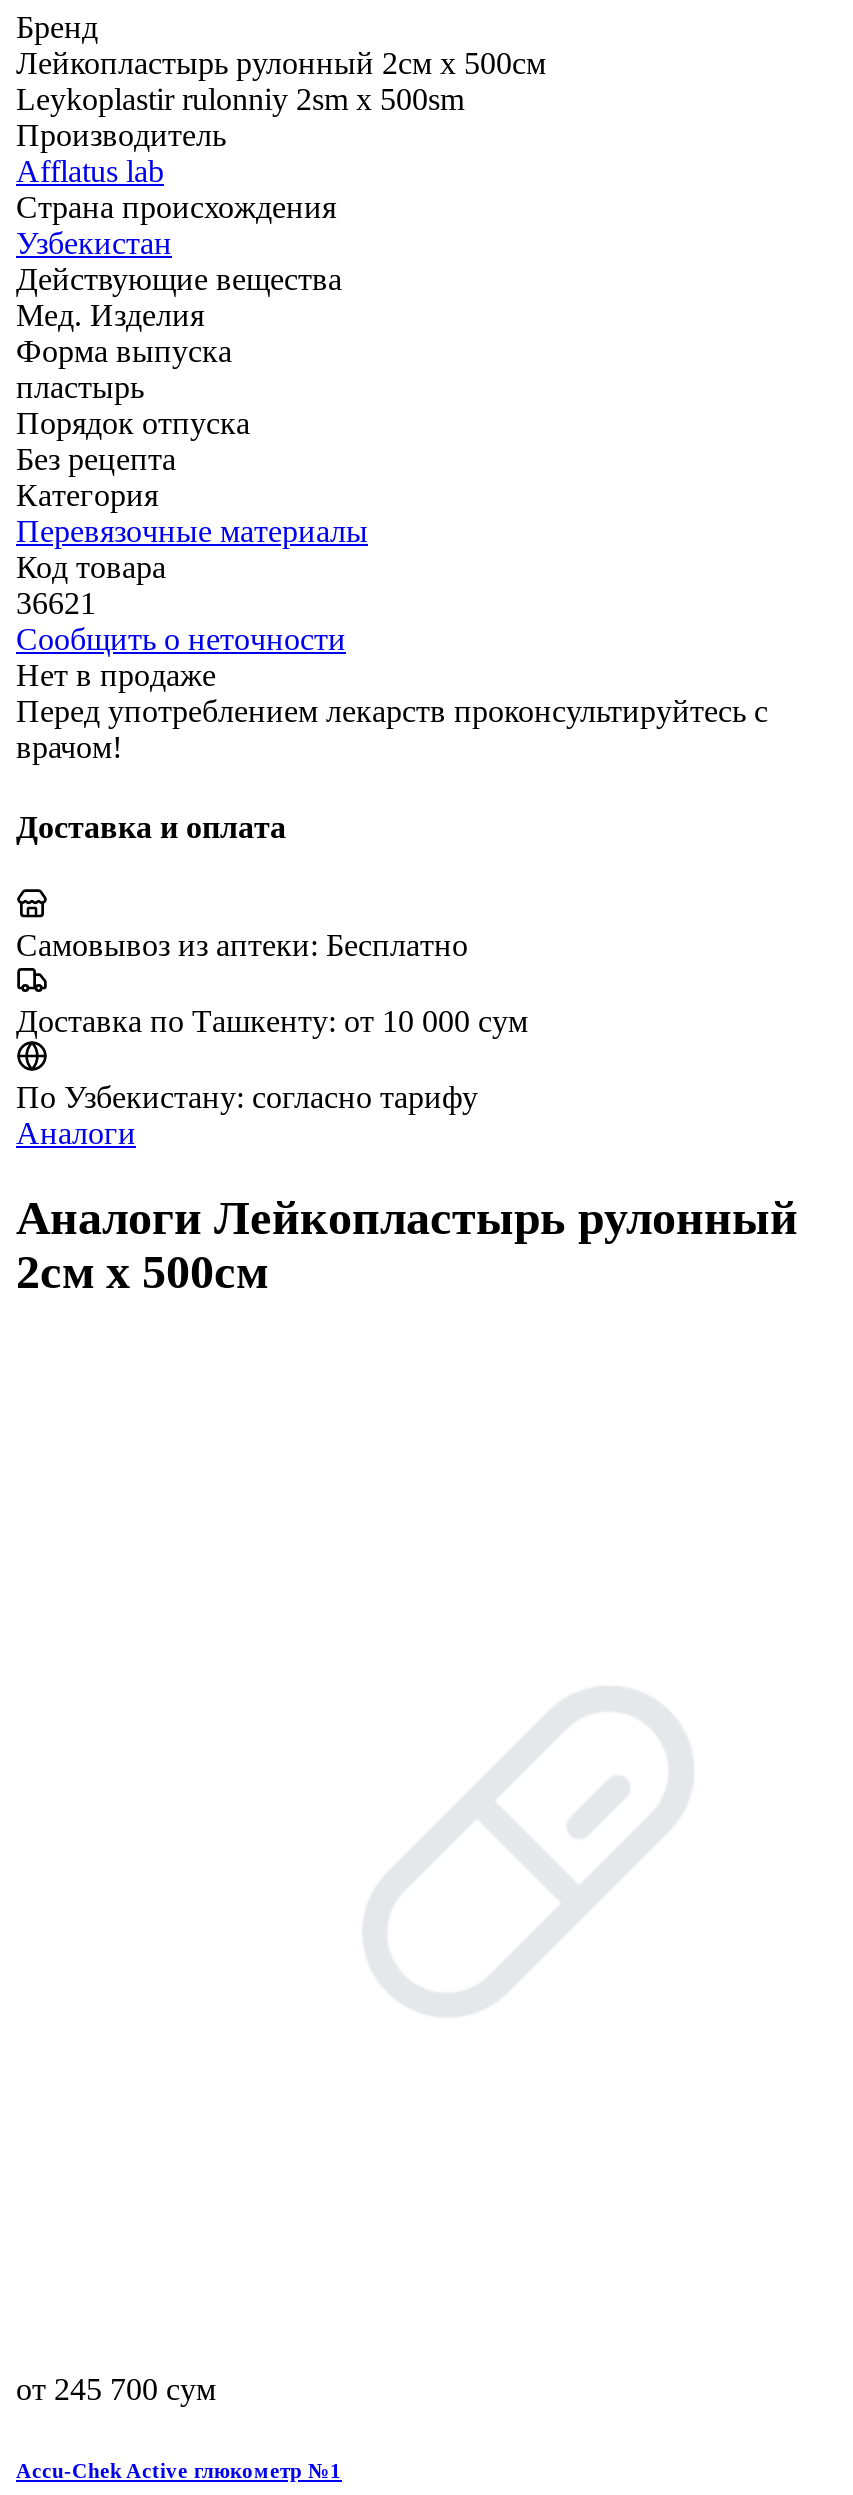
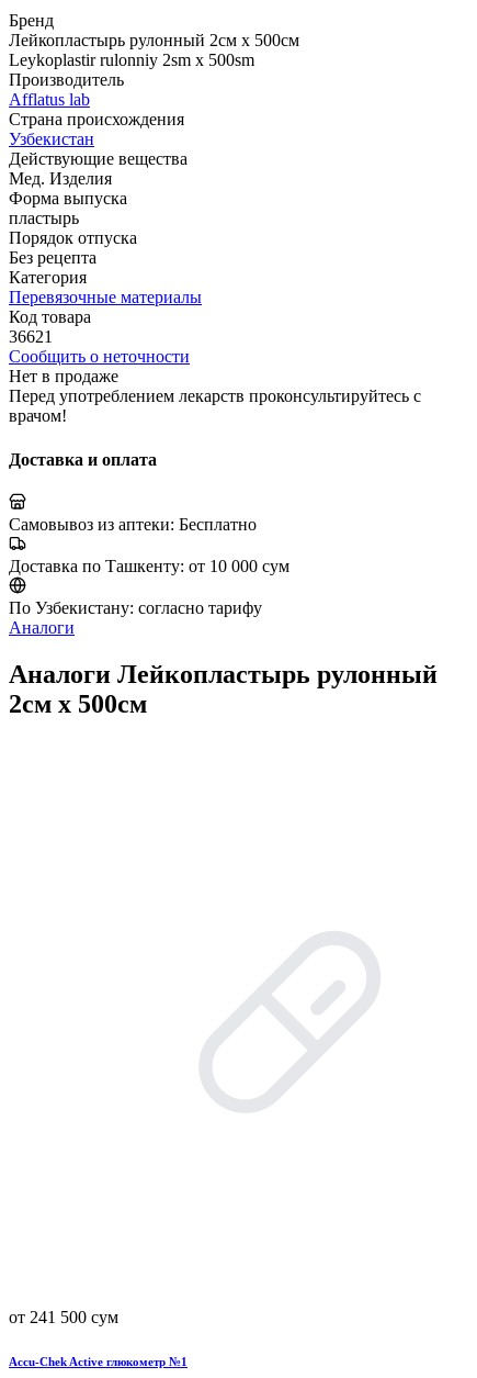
- от 245 700 сум
+ от 241 500 сум
